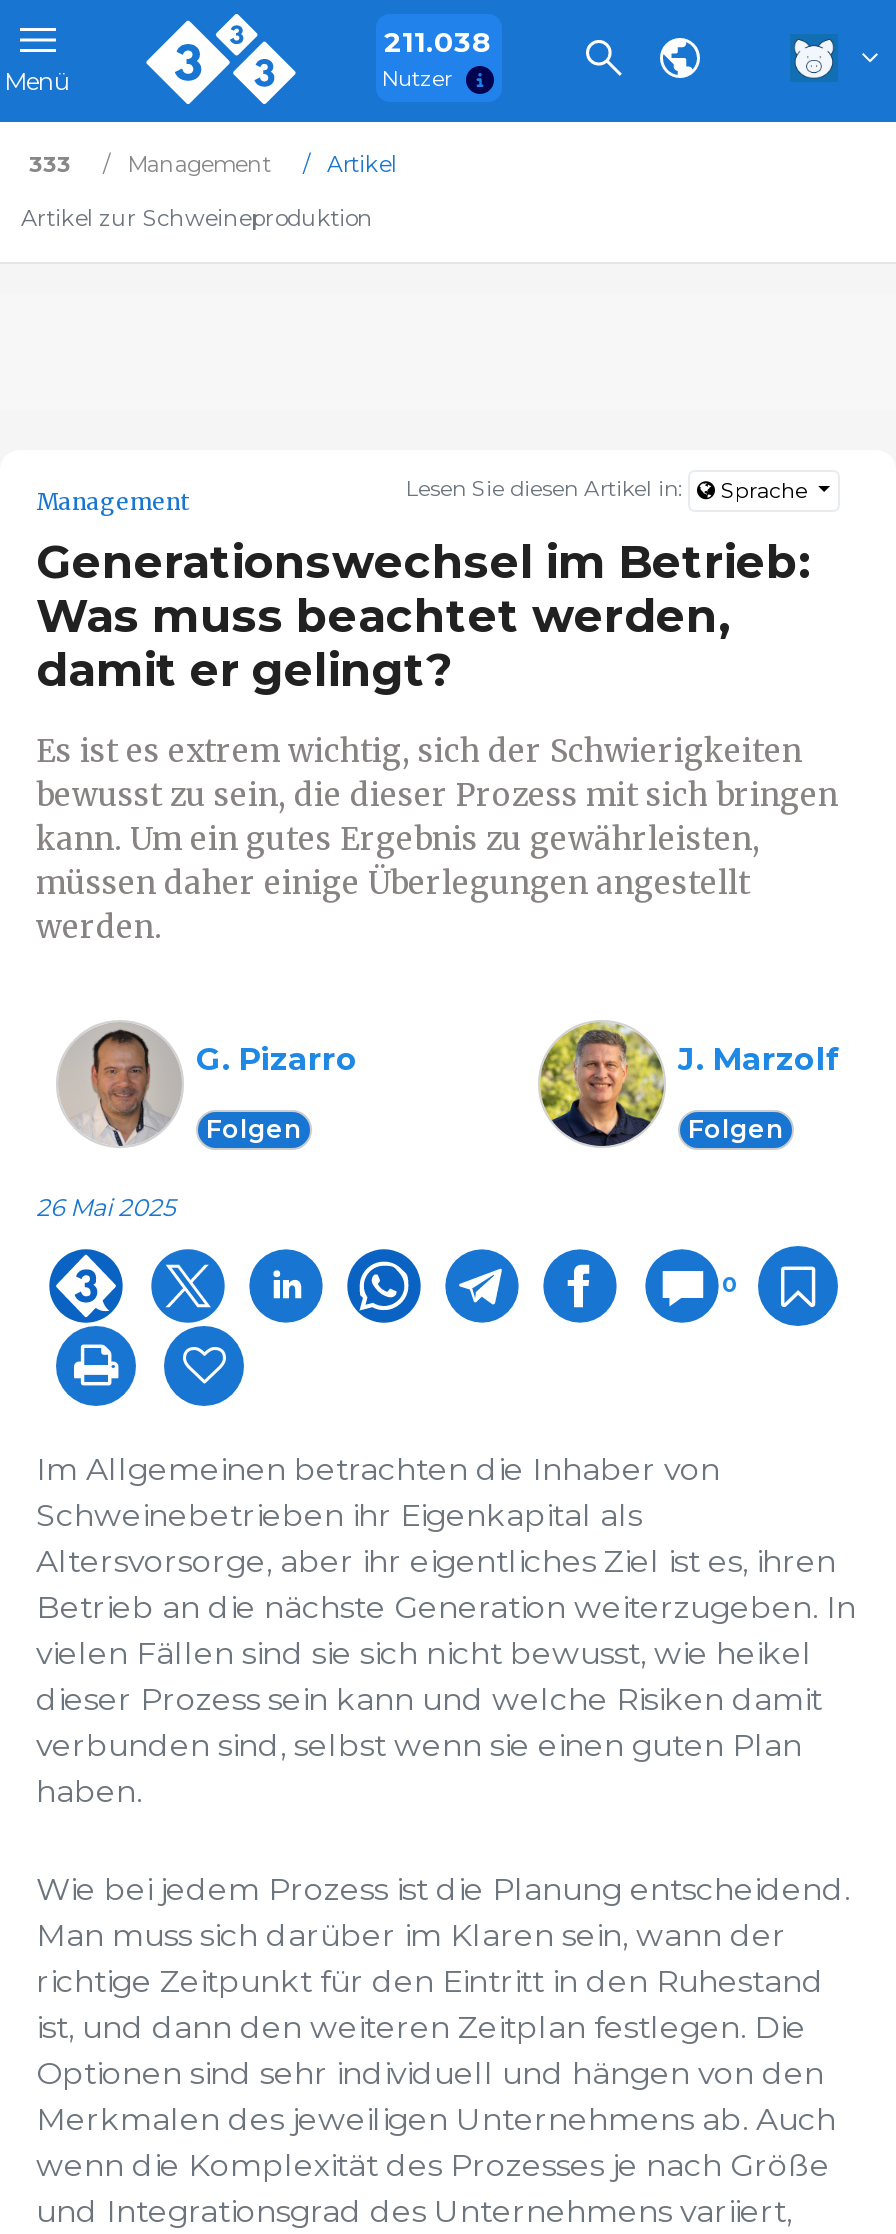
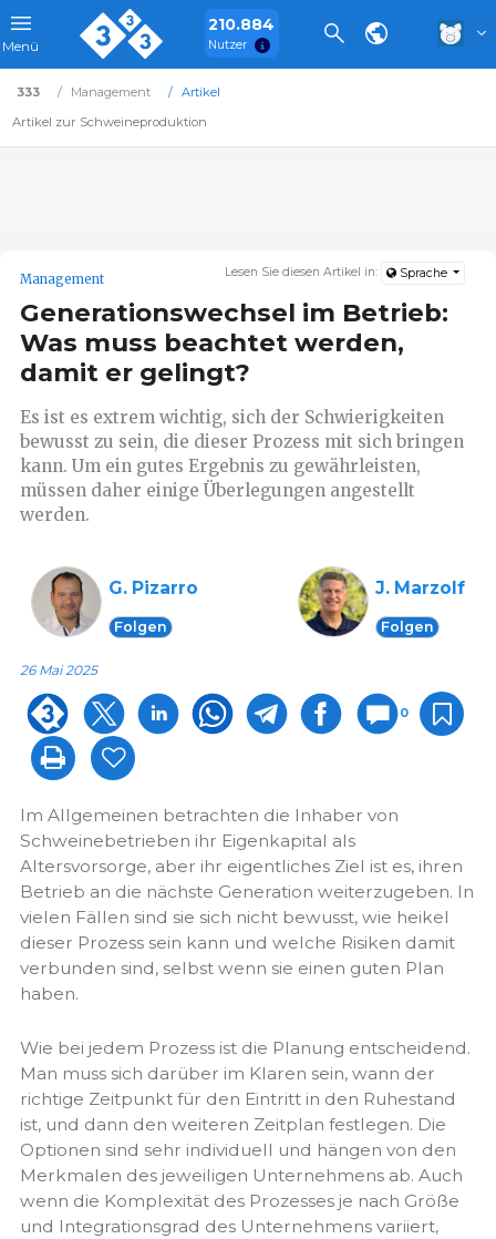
- 211.038
+ 210.884
